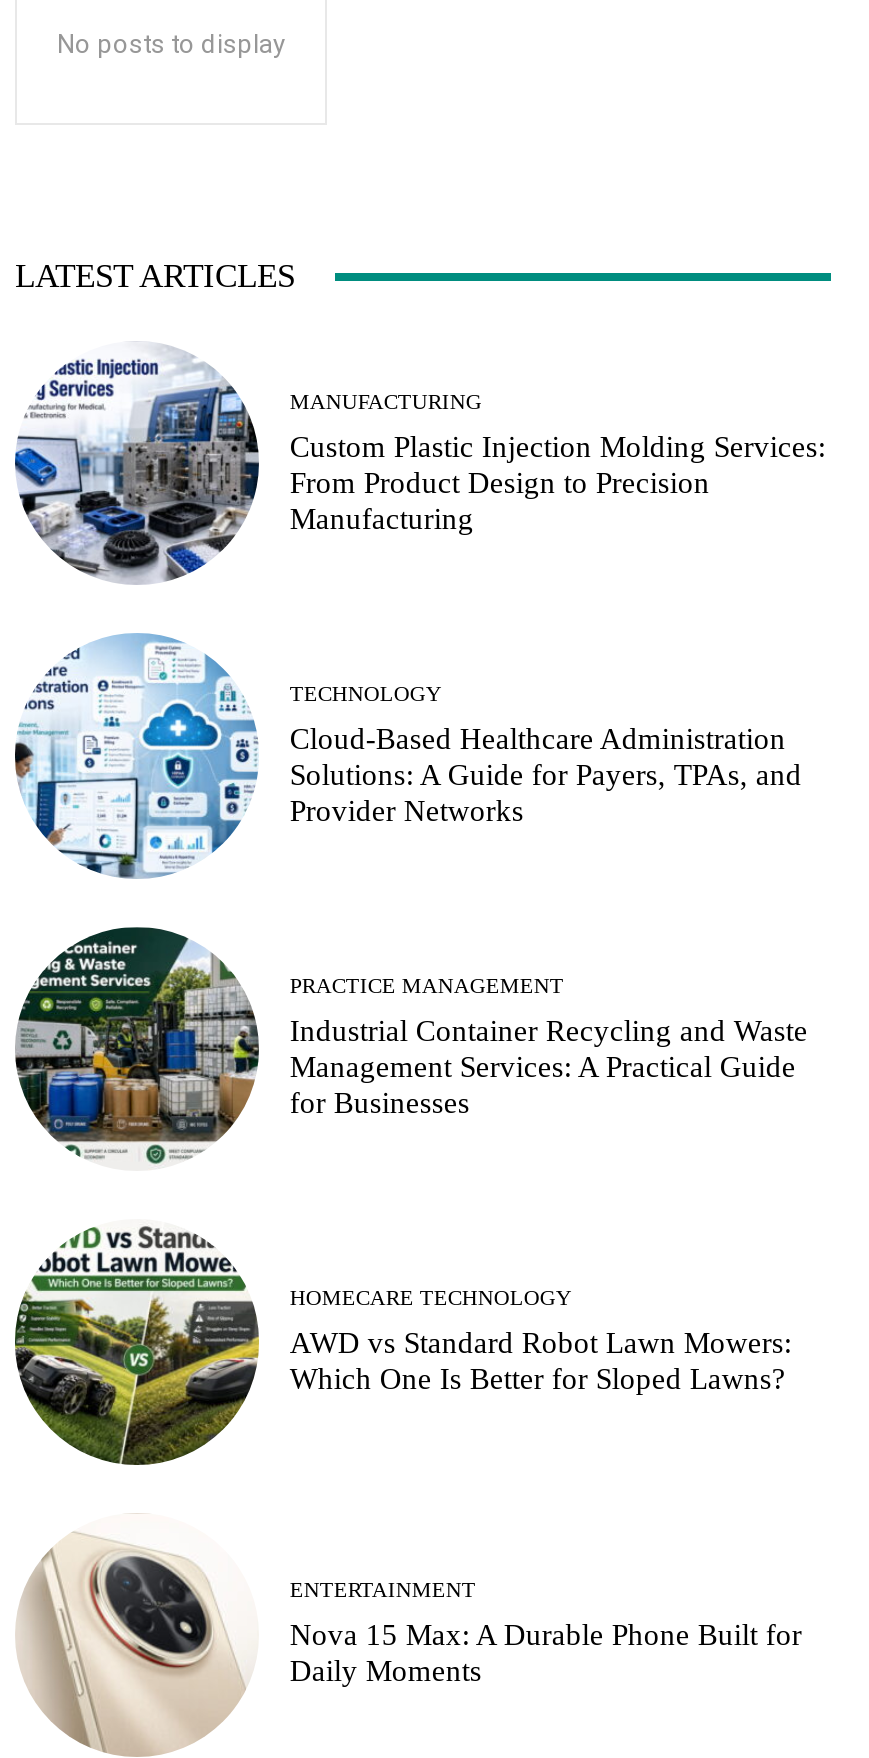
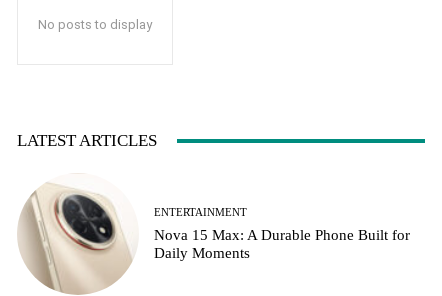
- [image]
- MANUFACTURING
- Custom Plastic Injection Molding Services:
- From Product Design to Precision
- Manufacturing

- [image]
- TECHNOLOGY
- Cloud-Based Healthcare Administration
- Solutions: A Guide for Payers, TPAs, and
- Provider Networks

- [image]
- PRACTICE MANAGEMENT
- Industrial Container Recycling and Waste
- Management Services: A Practical Guide
- for Businesses

- [image]
- HOMECARE TECHNOLOGY
- AWD vs Standard Robot Lawn Mowers:
- Which One Is Better for Sloped Lawns?
